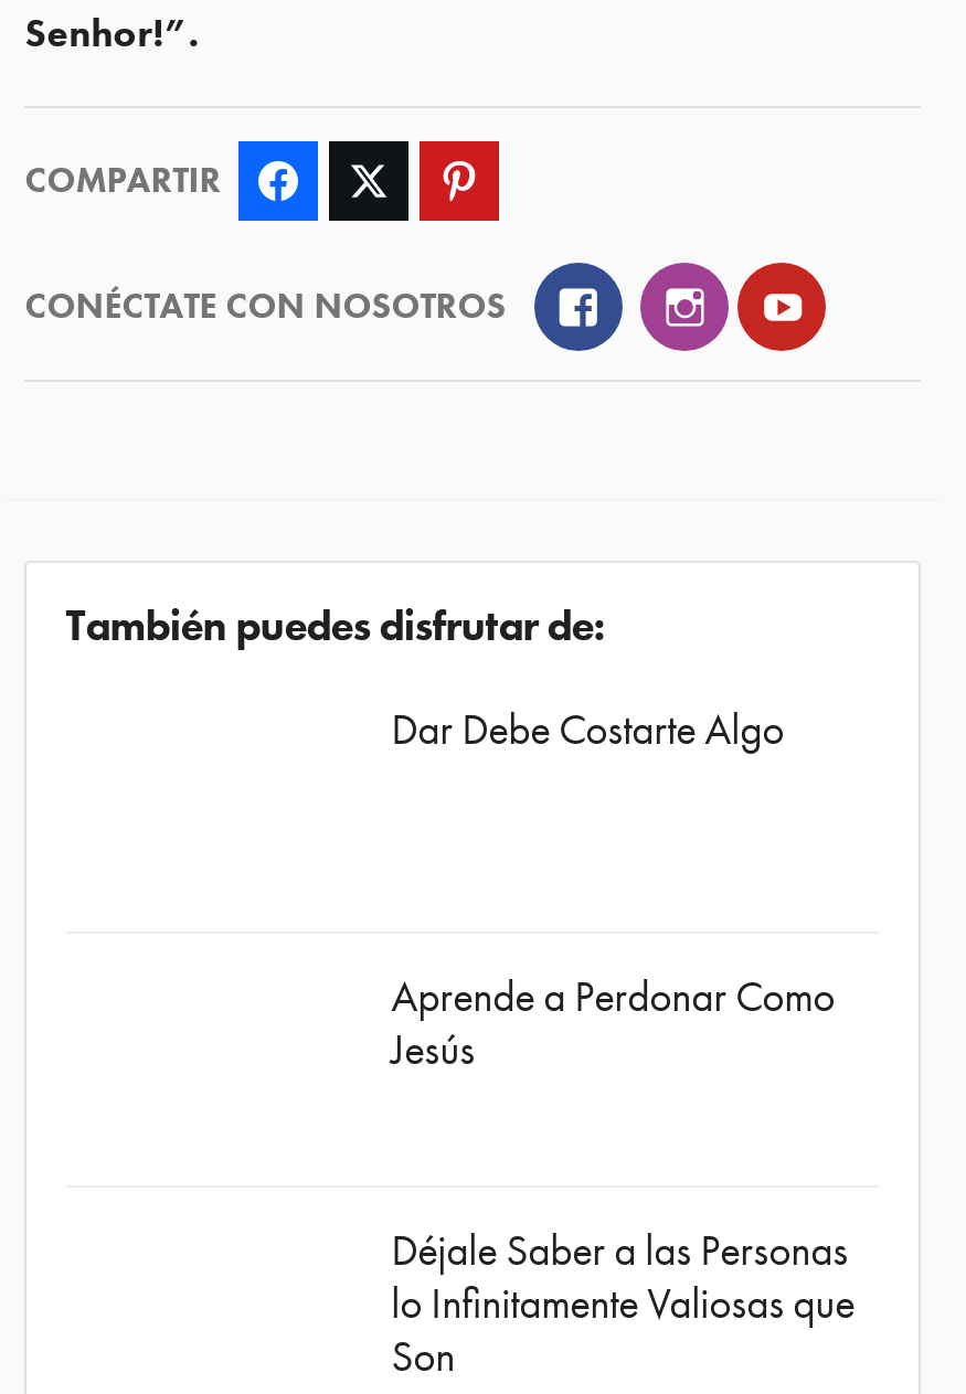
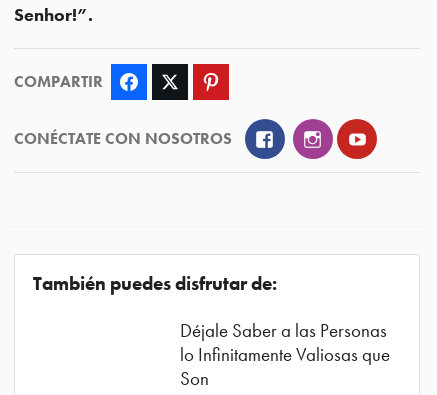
- Dar Debe Costarte Algo

- Aprende a Perdonar Como
- Jesús
